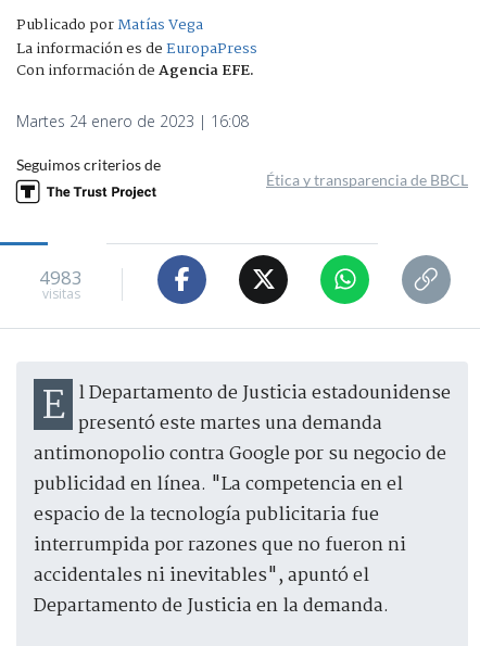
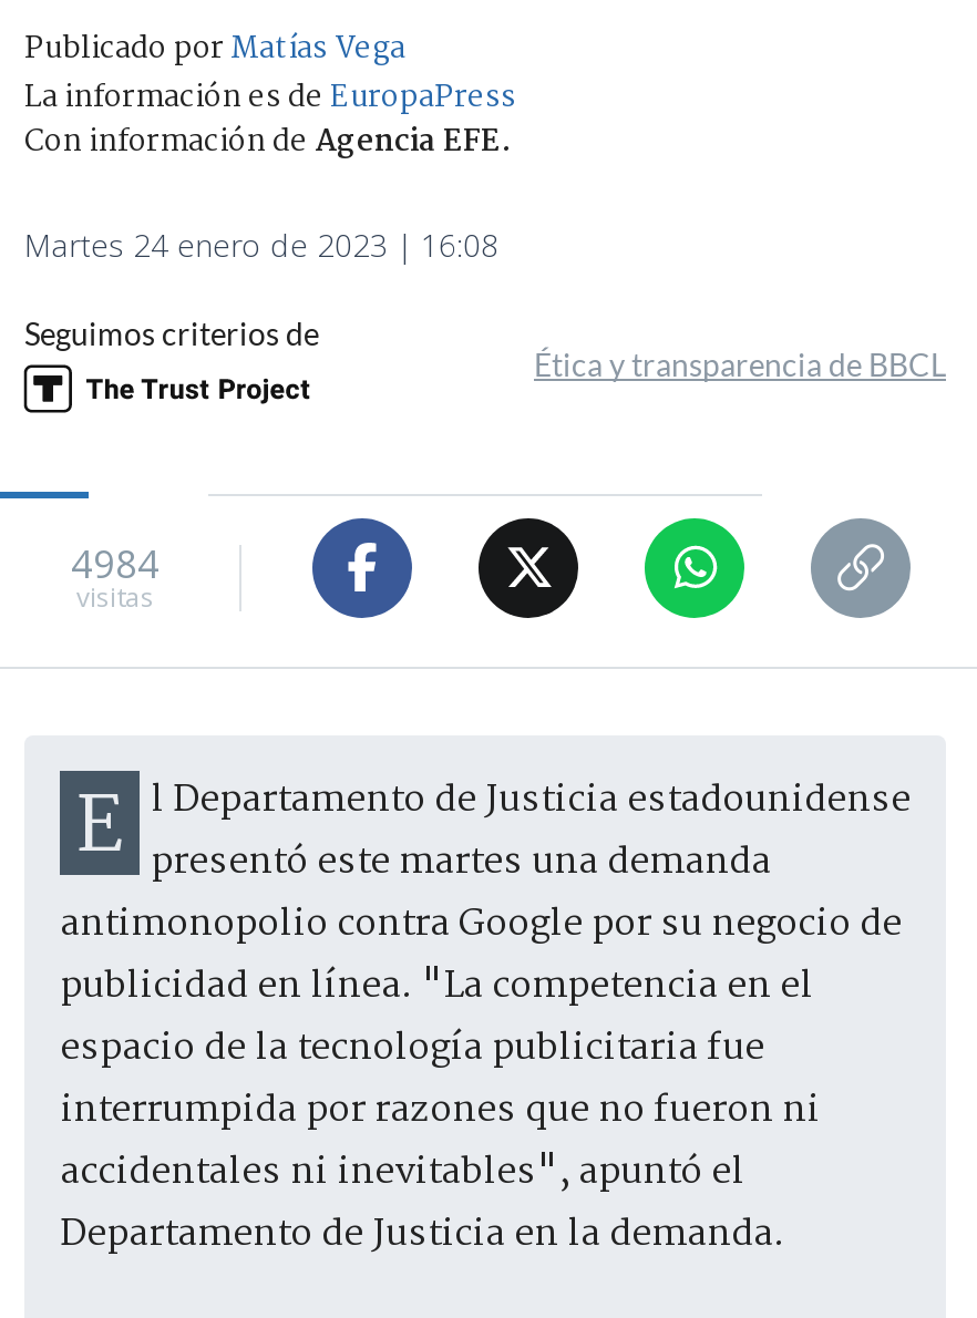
- 4983
+ 4984
